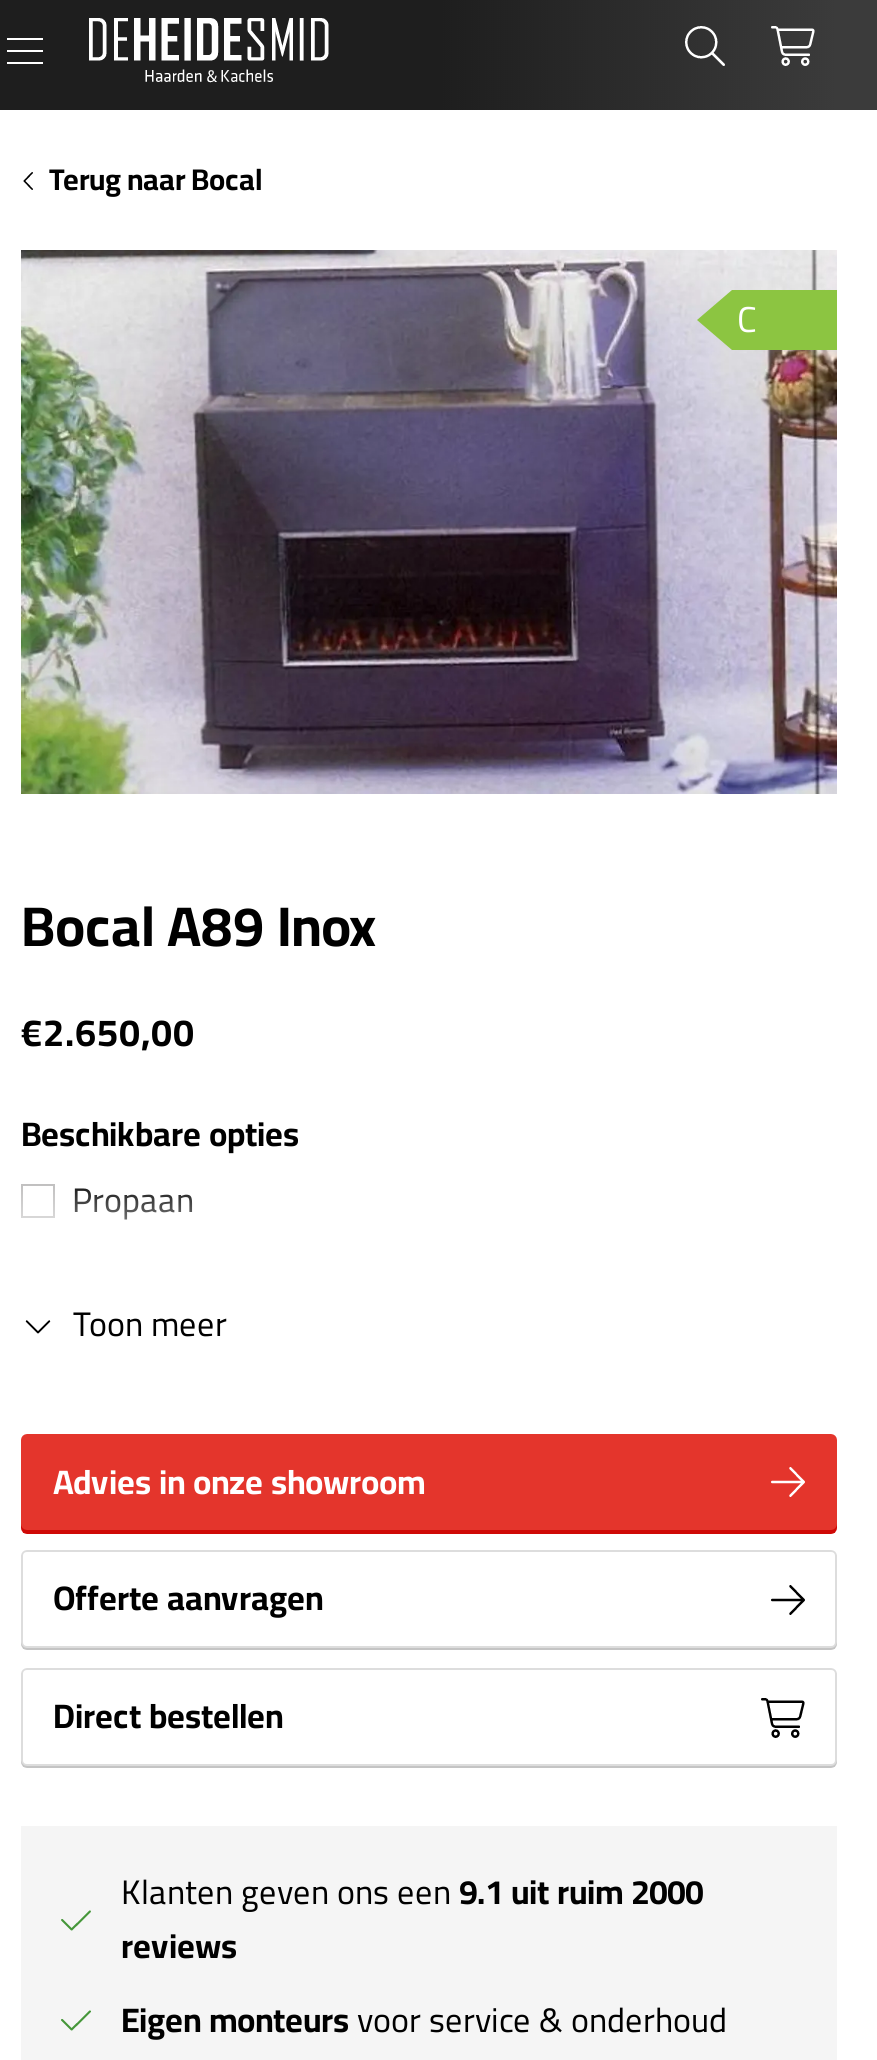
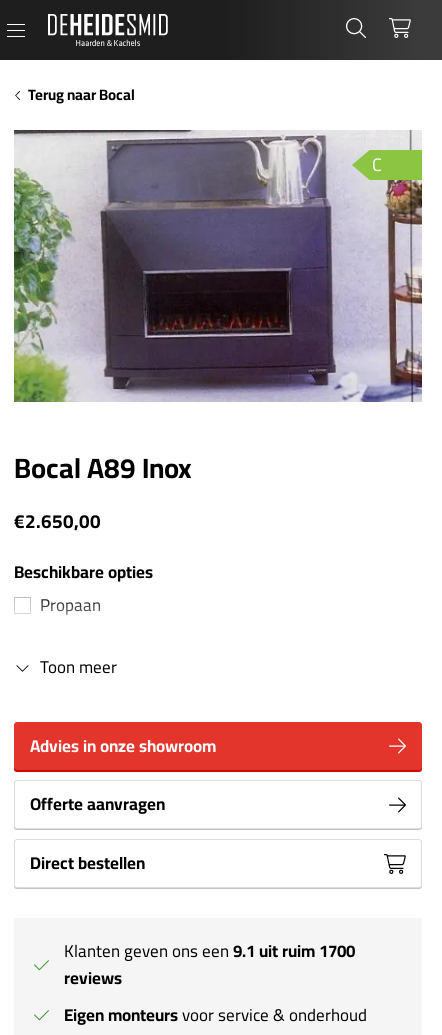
- Klanten geven ons een 9.1 uit ruim 2000
+ Klanten geven ons een 9.1 uit ruim 1700
